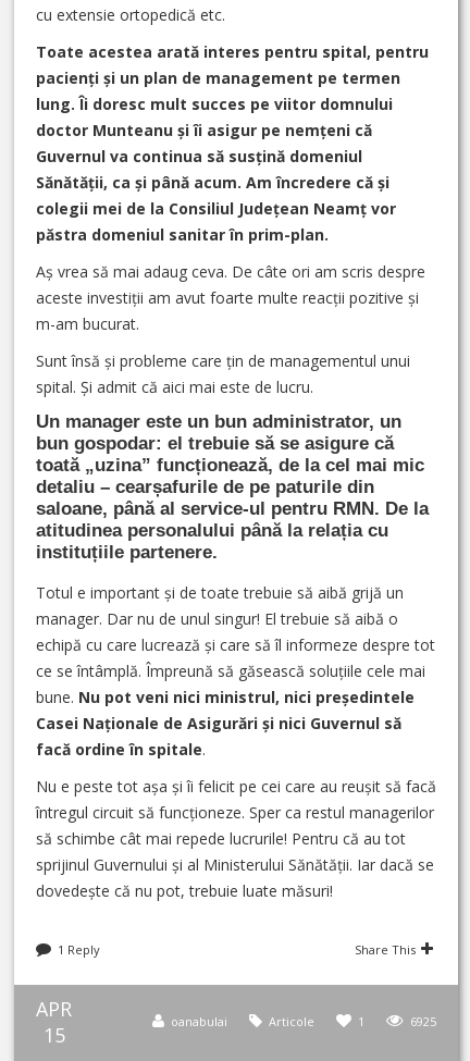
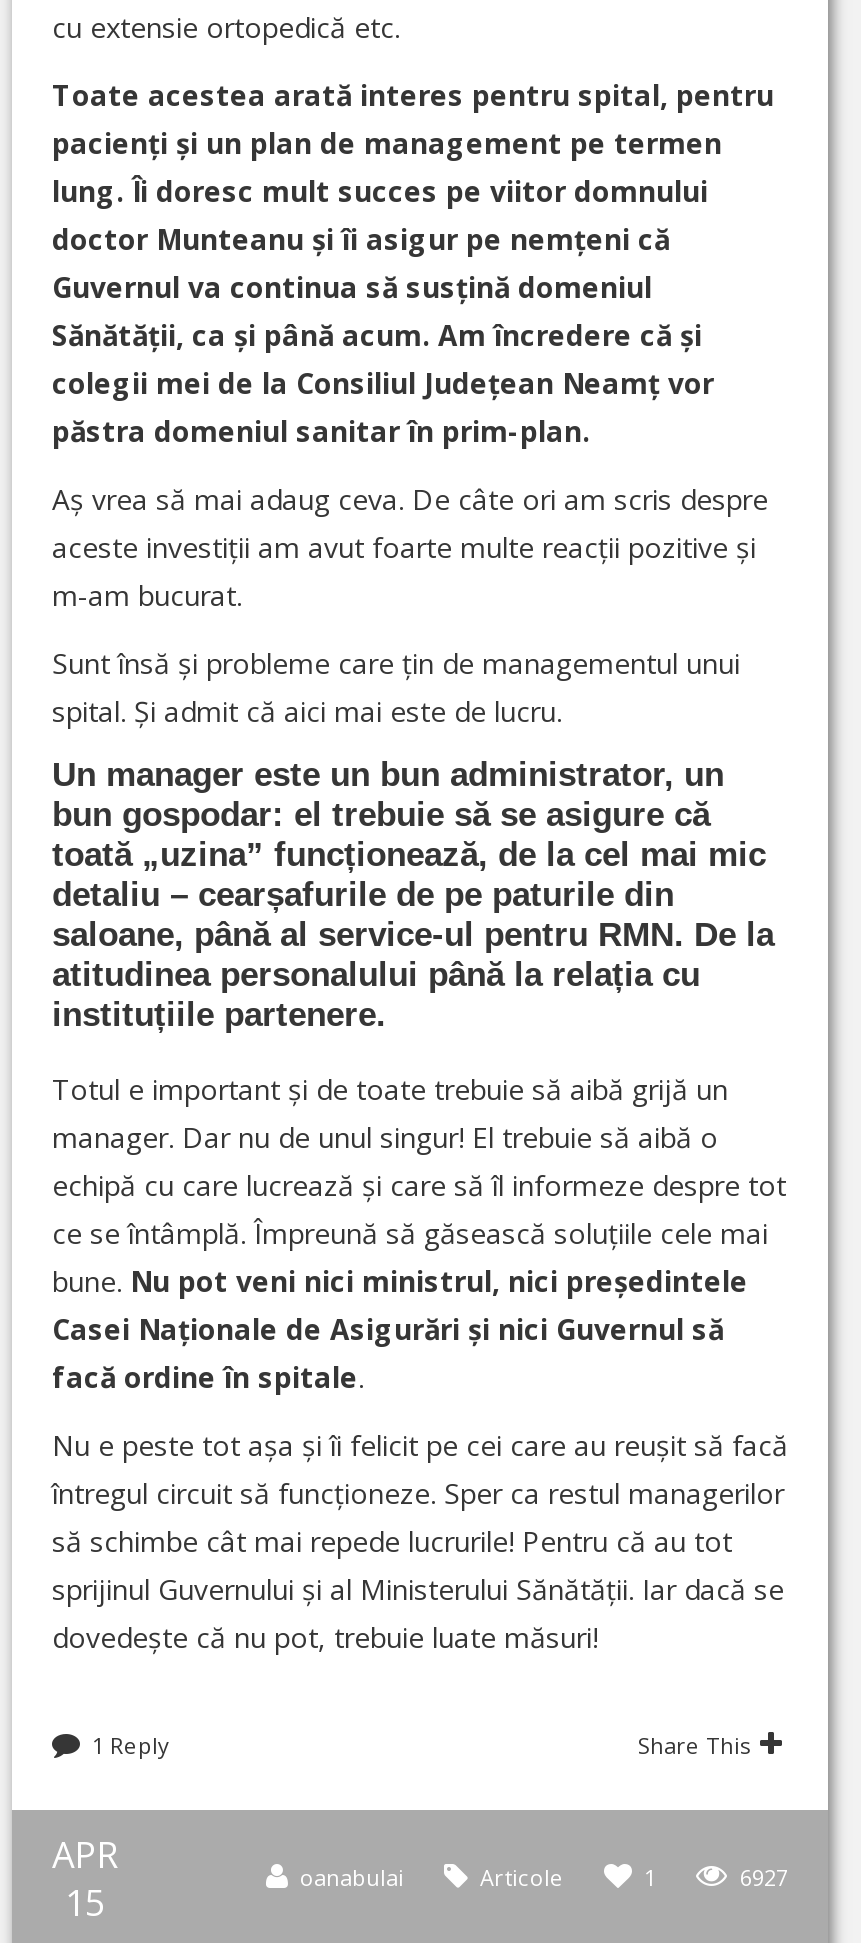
- 6925
+ 6927
